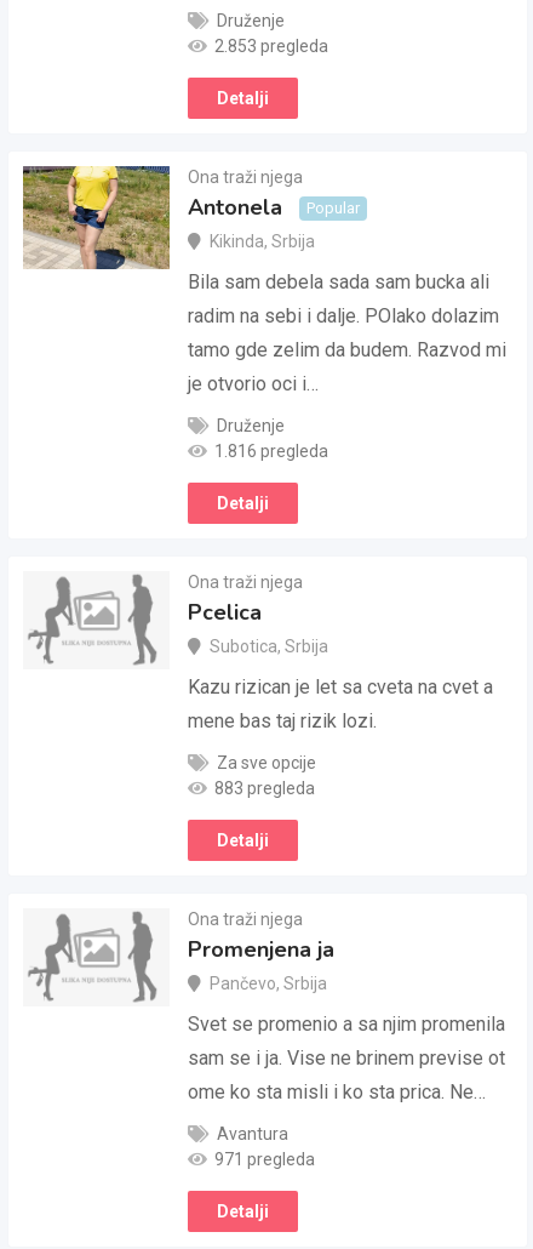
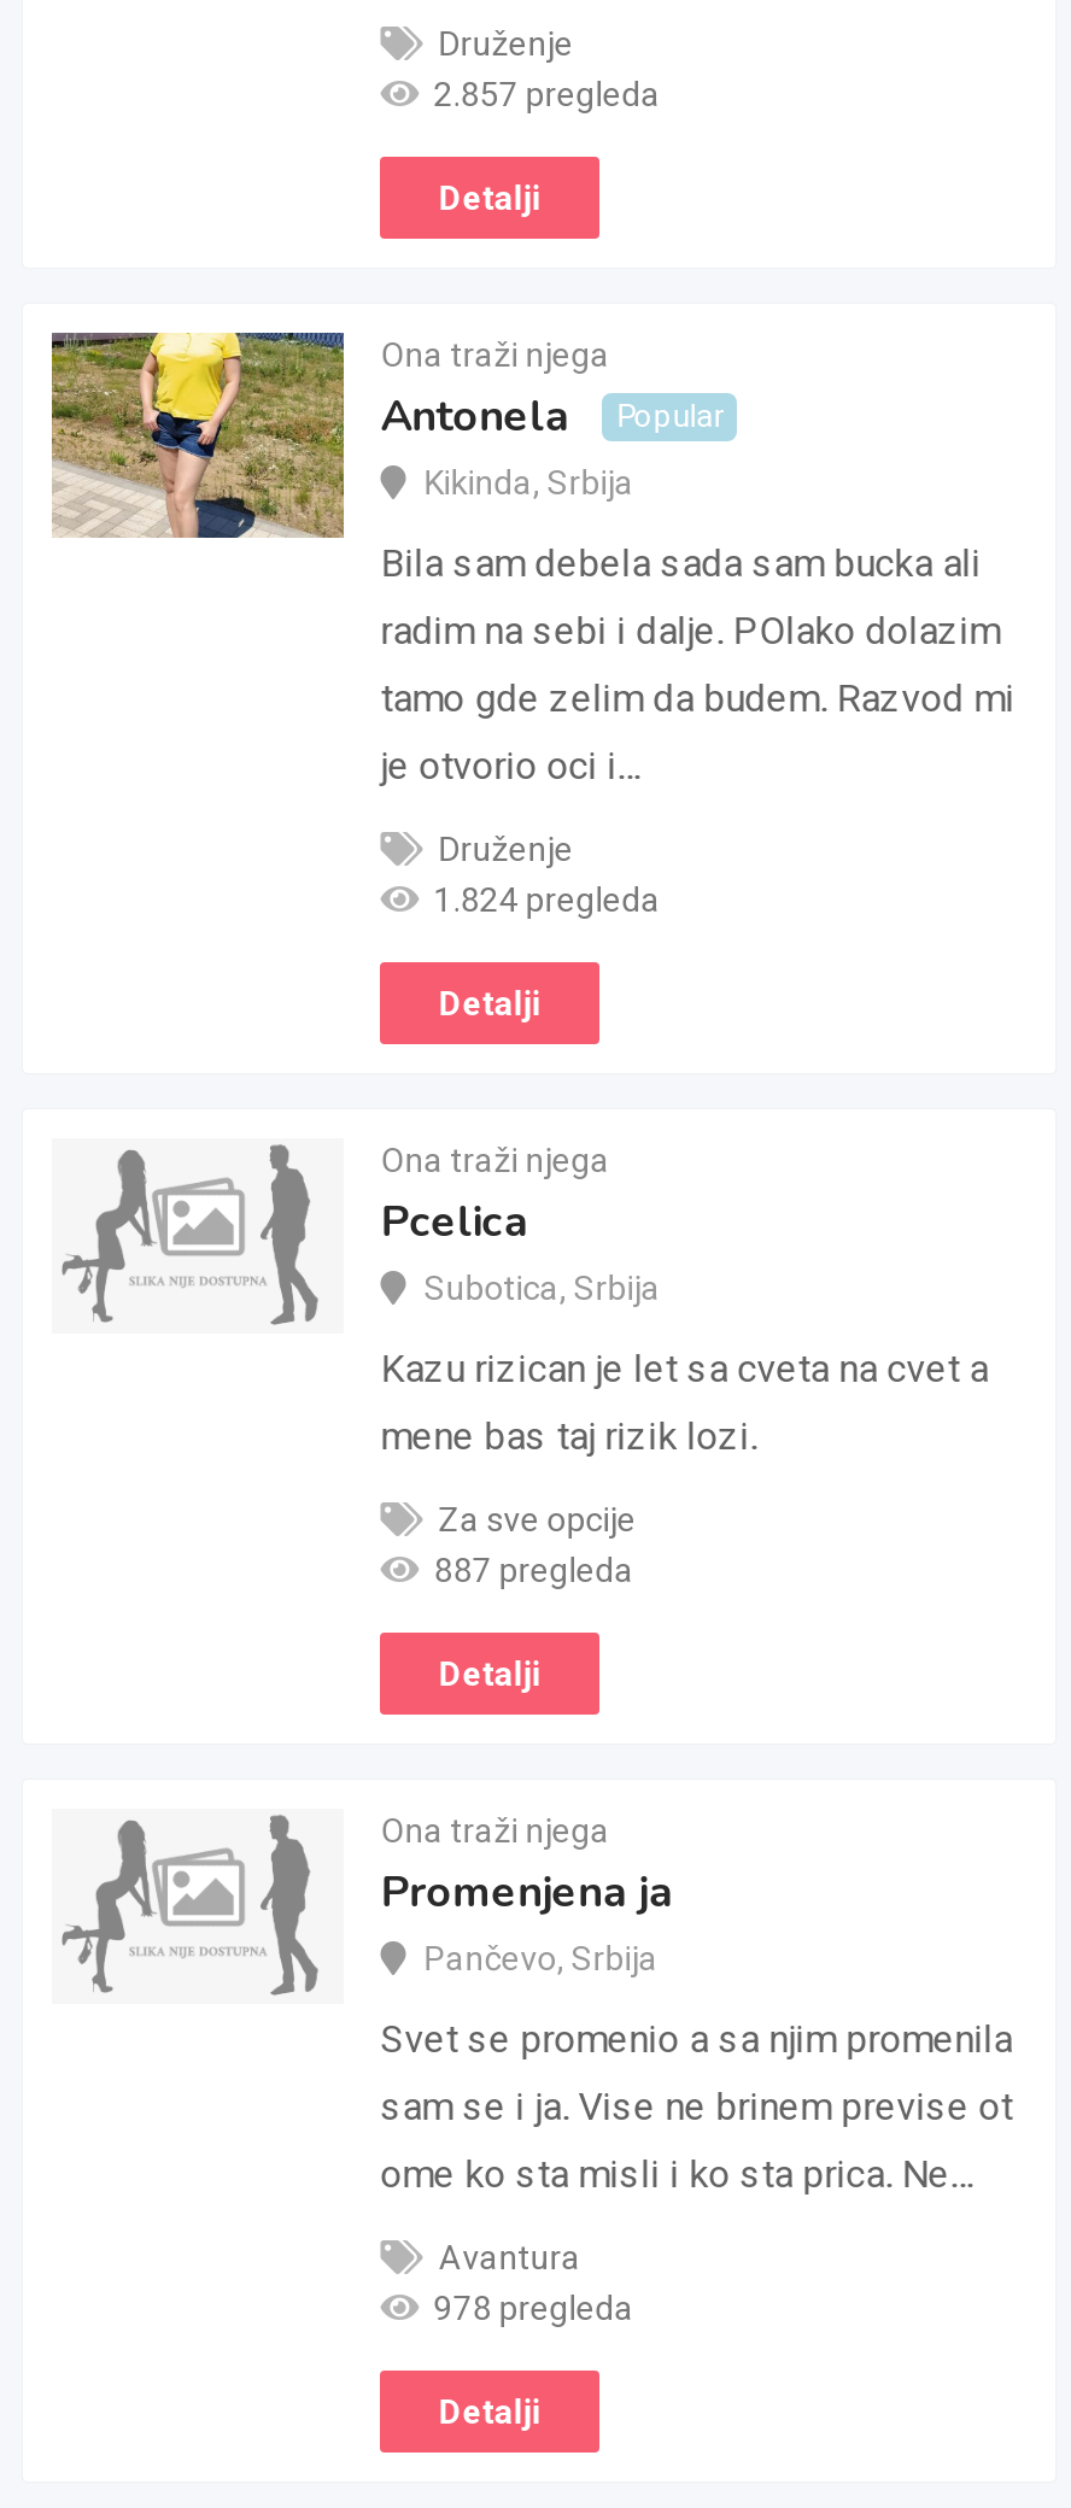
- 2.853 pregleda
+ 2.857 pregleda

- 1.816 pregleda
+ 1.824 pregleda

- 883 pregleda
+ 887 pregleda

- 971 pregleda
+ 978 pregleda
